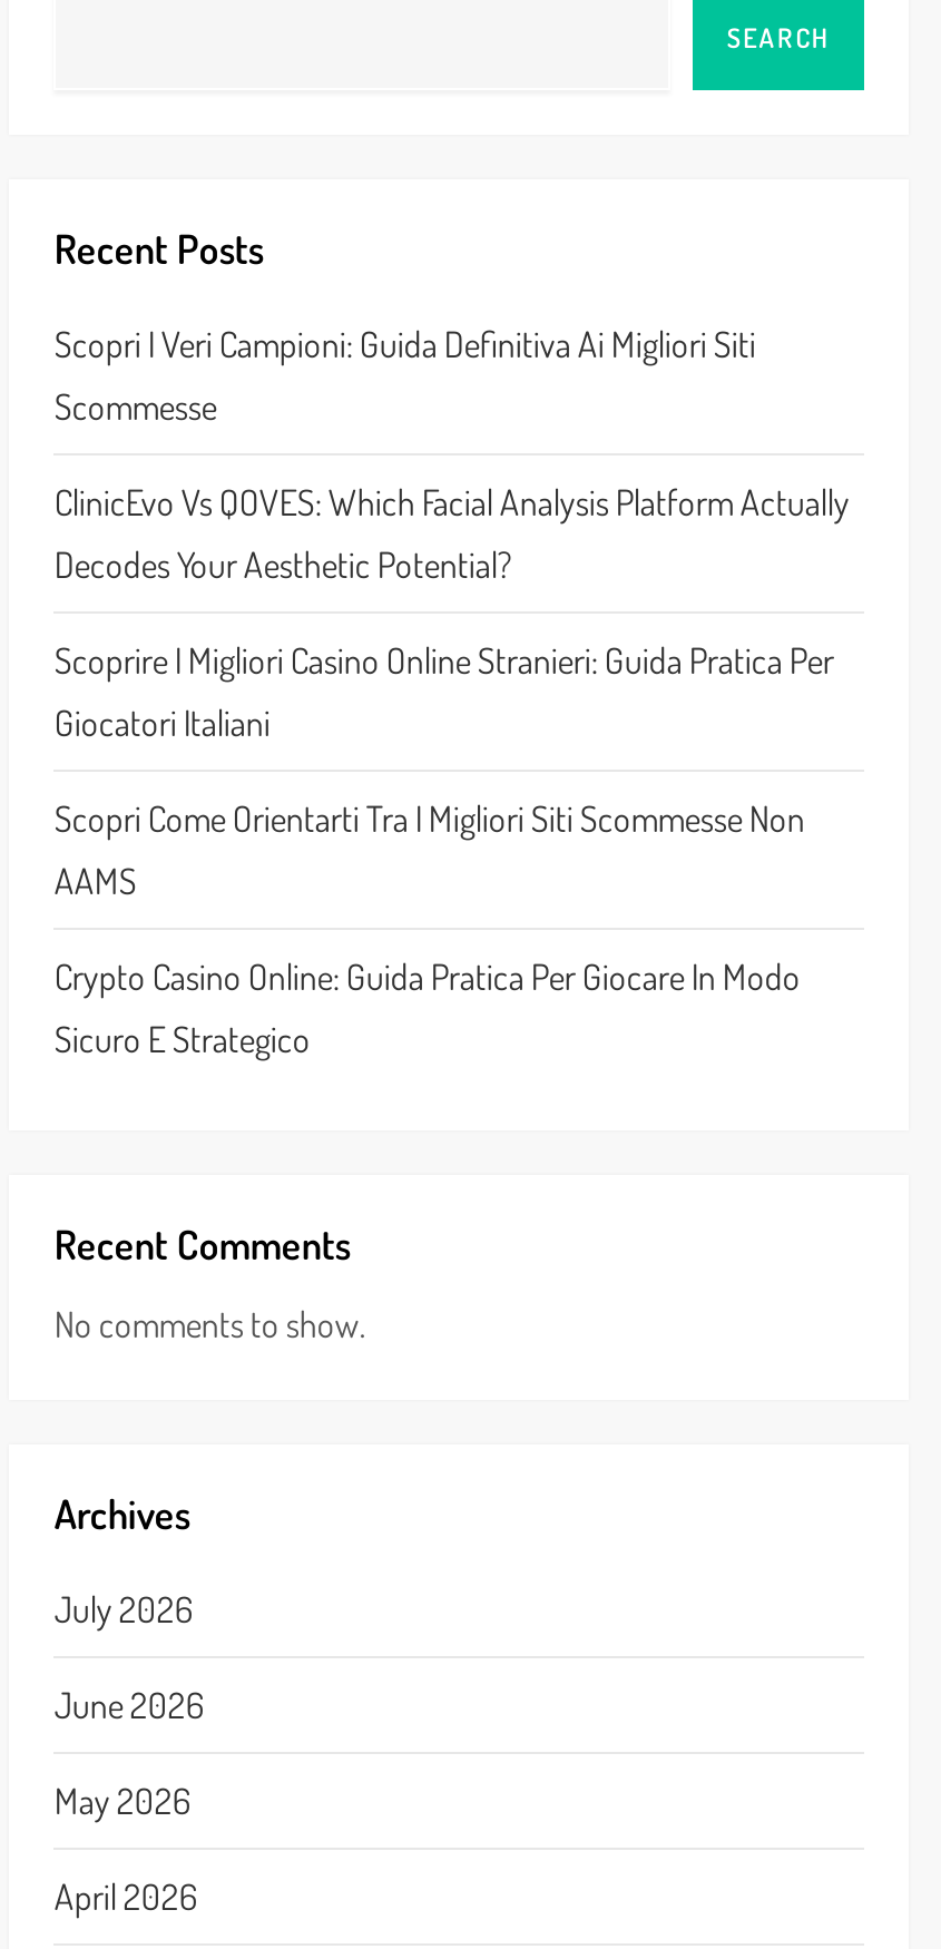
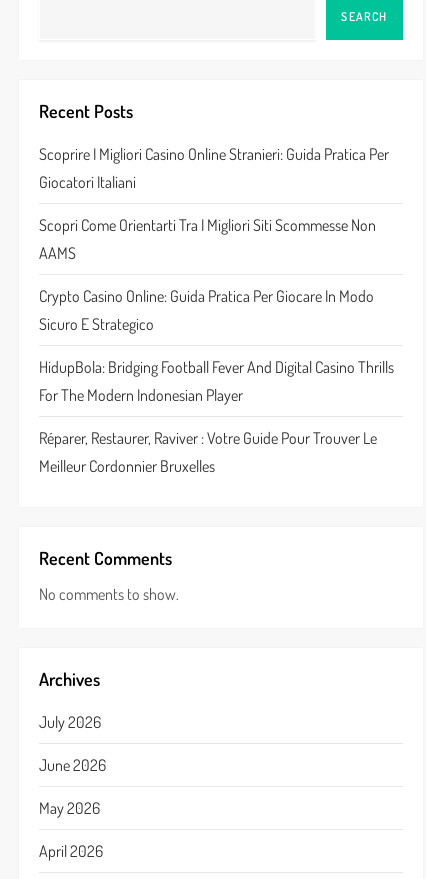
- Scopri I Veri Campioni: Guida Definitiva Ai Migliori Siti
- Scommesse
- ClinicEvo Vs QOVES: Which Facial Analysis Platform Actually
- Decodes Your Aesthetic Potential?

moved up: Scoprire I Migliori Casino Online Stranieri: Guida Pratica Per | Giocatori Italiani | Scopri Come Orientarti Tra I Migliori Siti Scommesse Non | AAMS | Crypto Casino Online: Guida Pratica Per Giocare In Modo | Sicuro E Strategico

+ HidupBola: Bridging Football Fever And Digital Casino Thrills
+ For The Modern Indonesian Player
+ Réparer, Restaurer, Raviver : Votre Guide Pour Trouver Le
+ Meilleur Cordonnier Bruxelles
